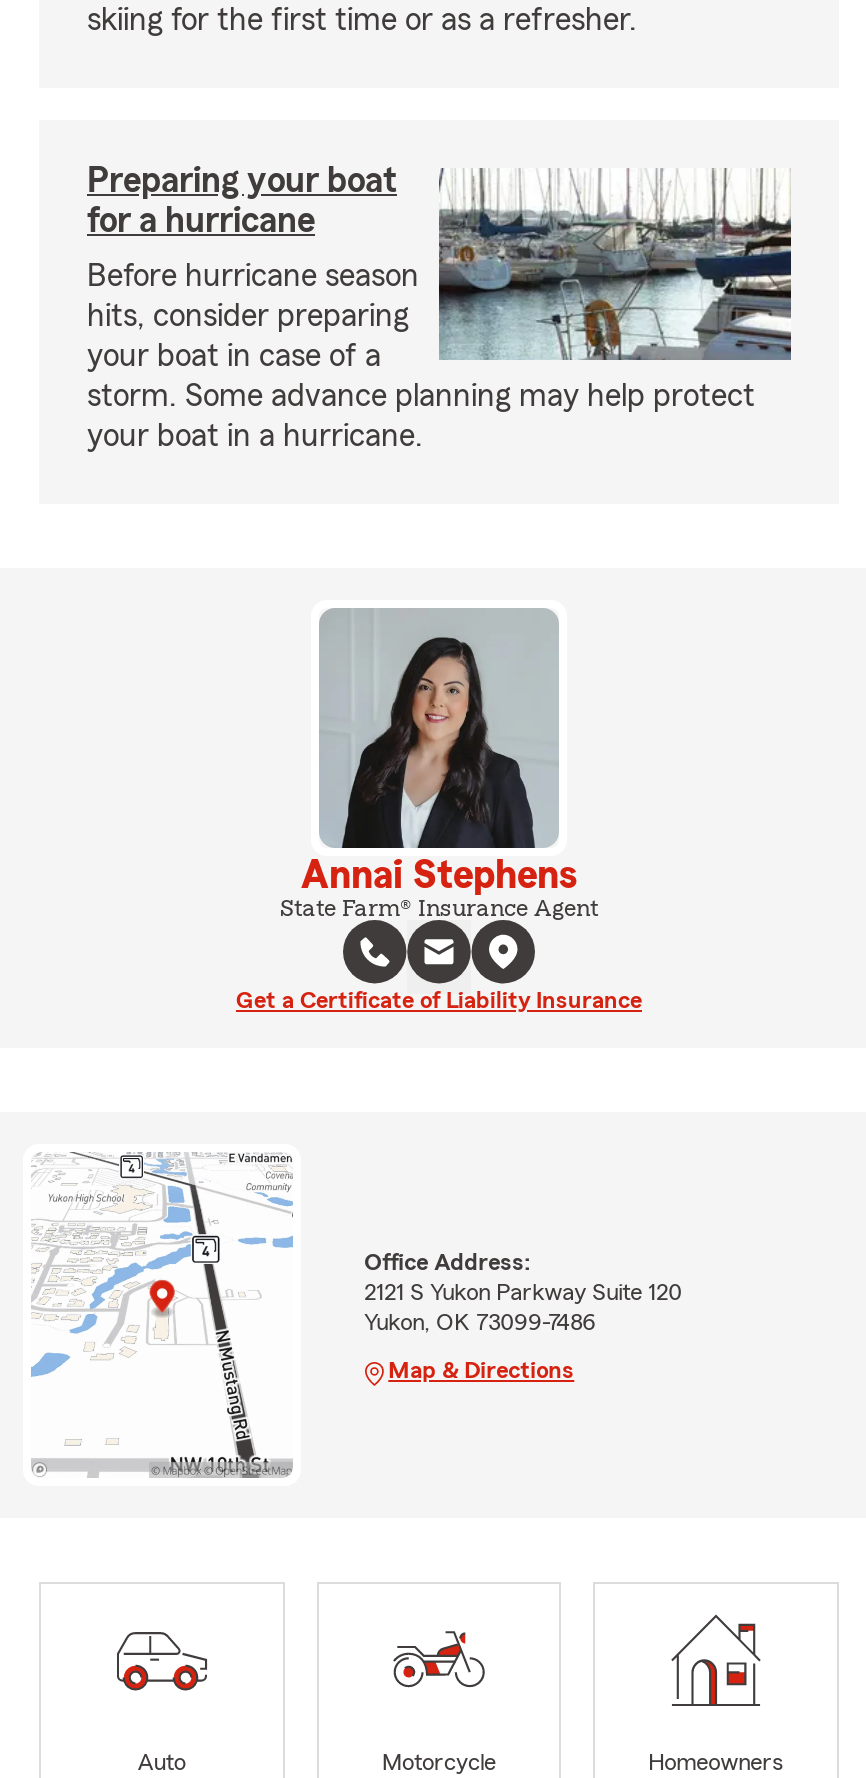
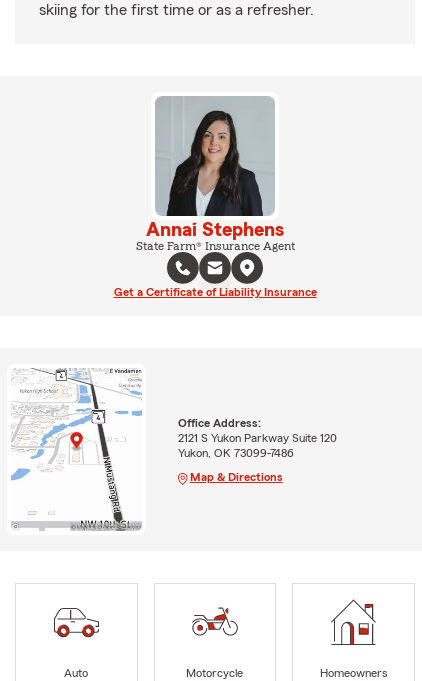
- [image]
- Preparing your boat
- for a hurricane
- Before hurricane season
- hits, consider preparing
- your boat in case of a
- storm. Some advance planning may help protect
- your boat in a hurricane.
